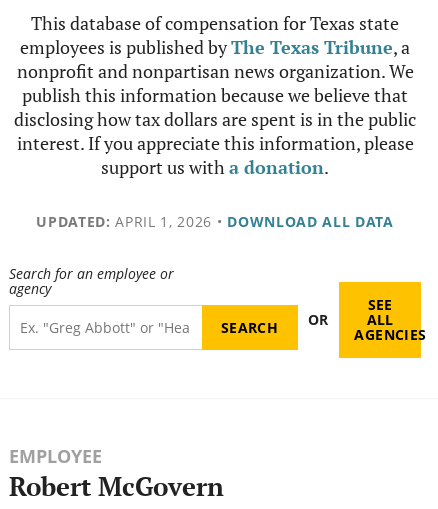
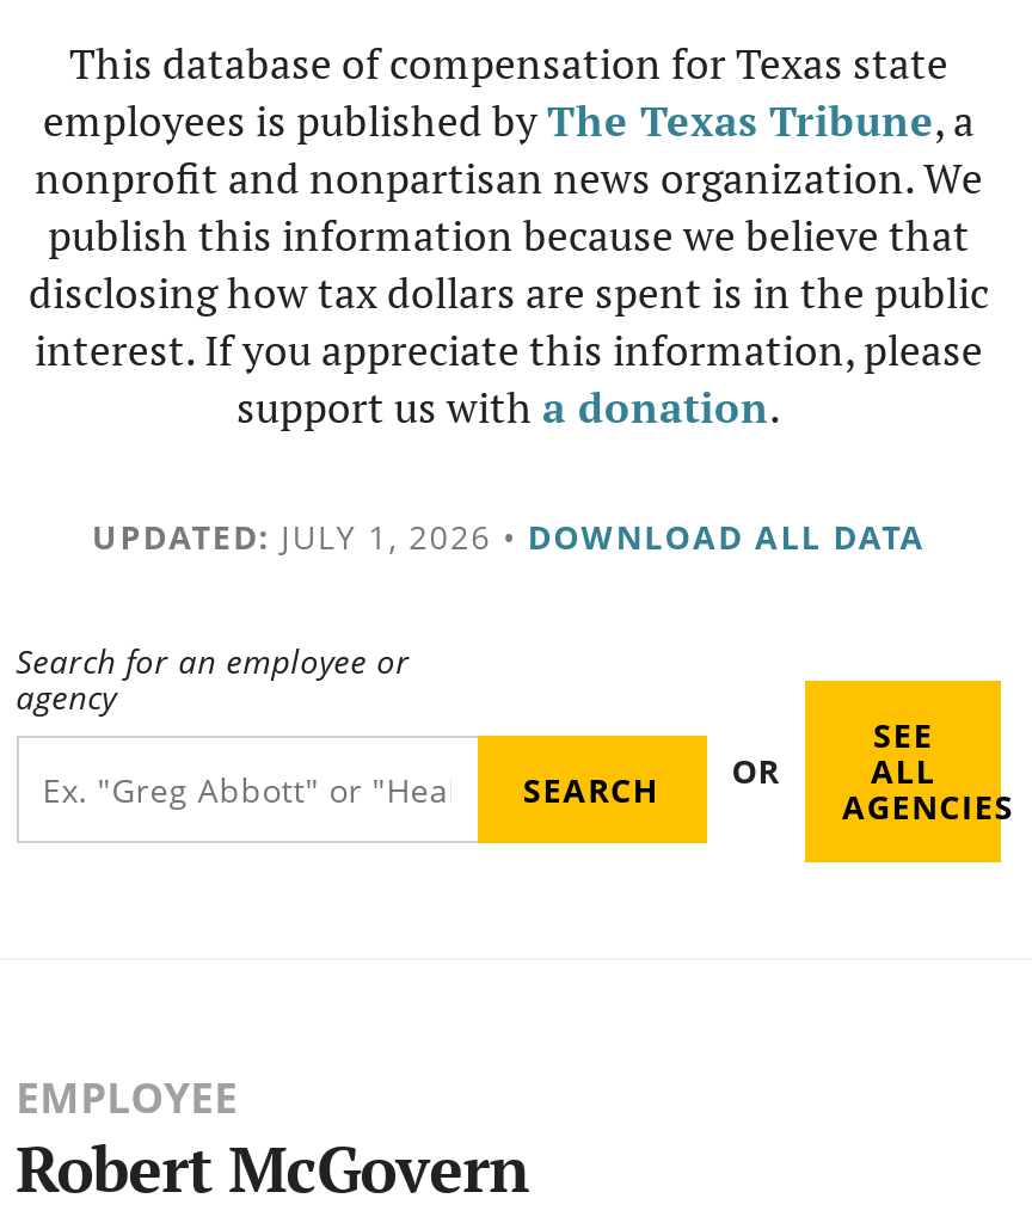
- UPDATED: APRIL 1, 2026 • DOWNLOAD ALL DATA
+ UPDATED: JULY 1, 2026 • DOWNLOAD ALL DATA
